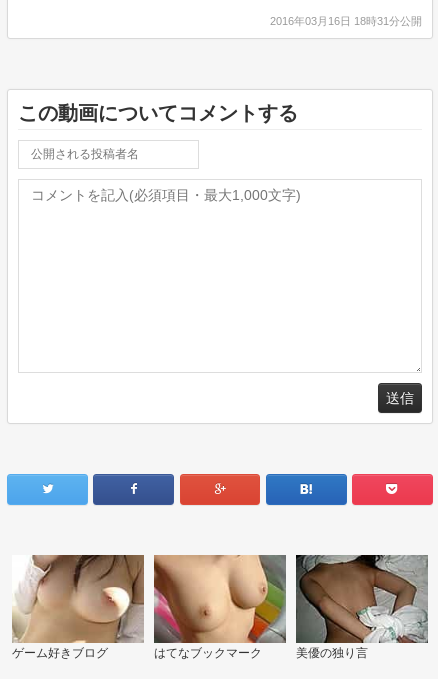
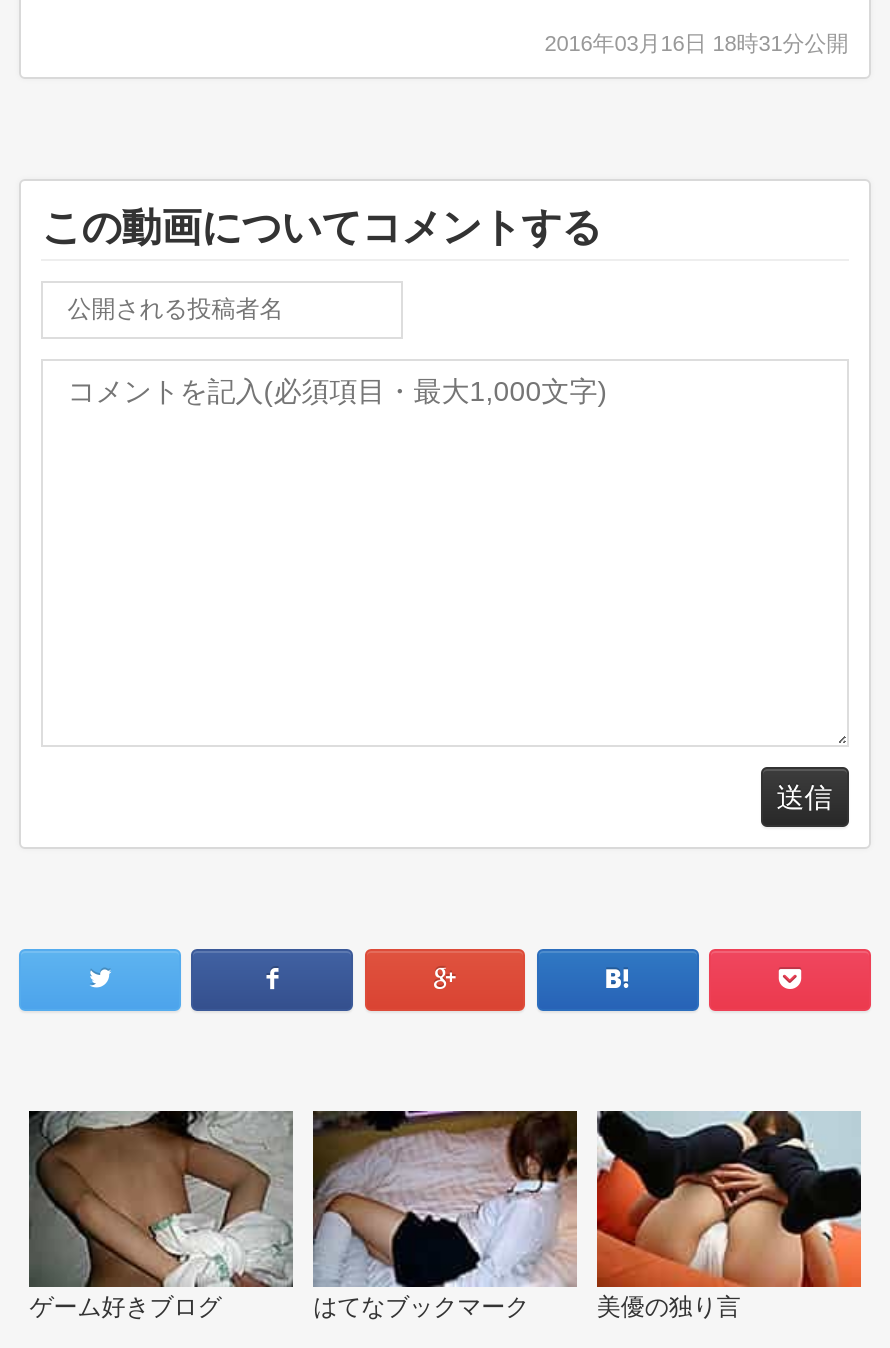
- [image]
+ [image]

- [image]
+ [image]

- [image]
+ [image]
